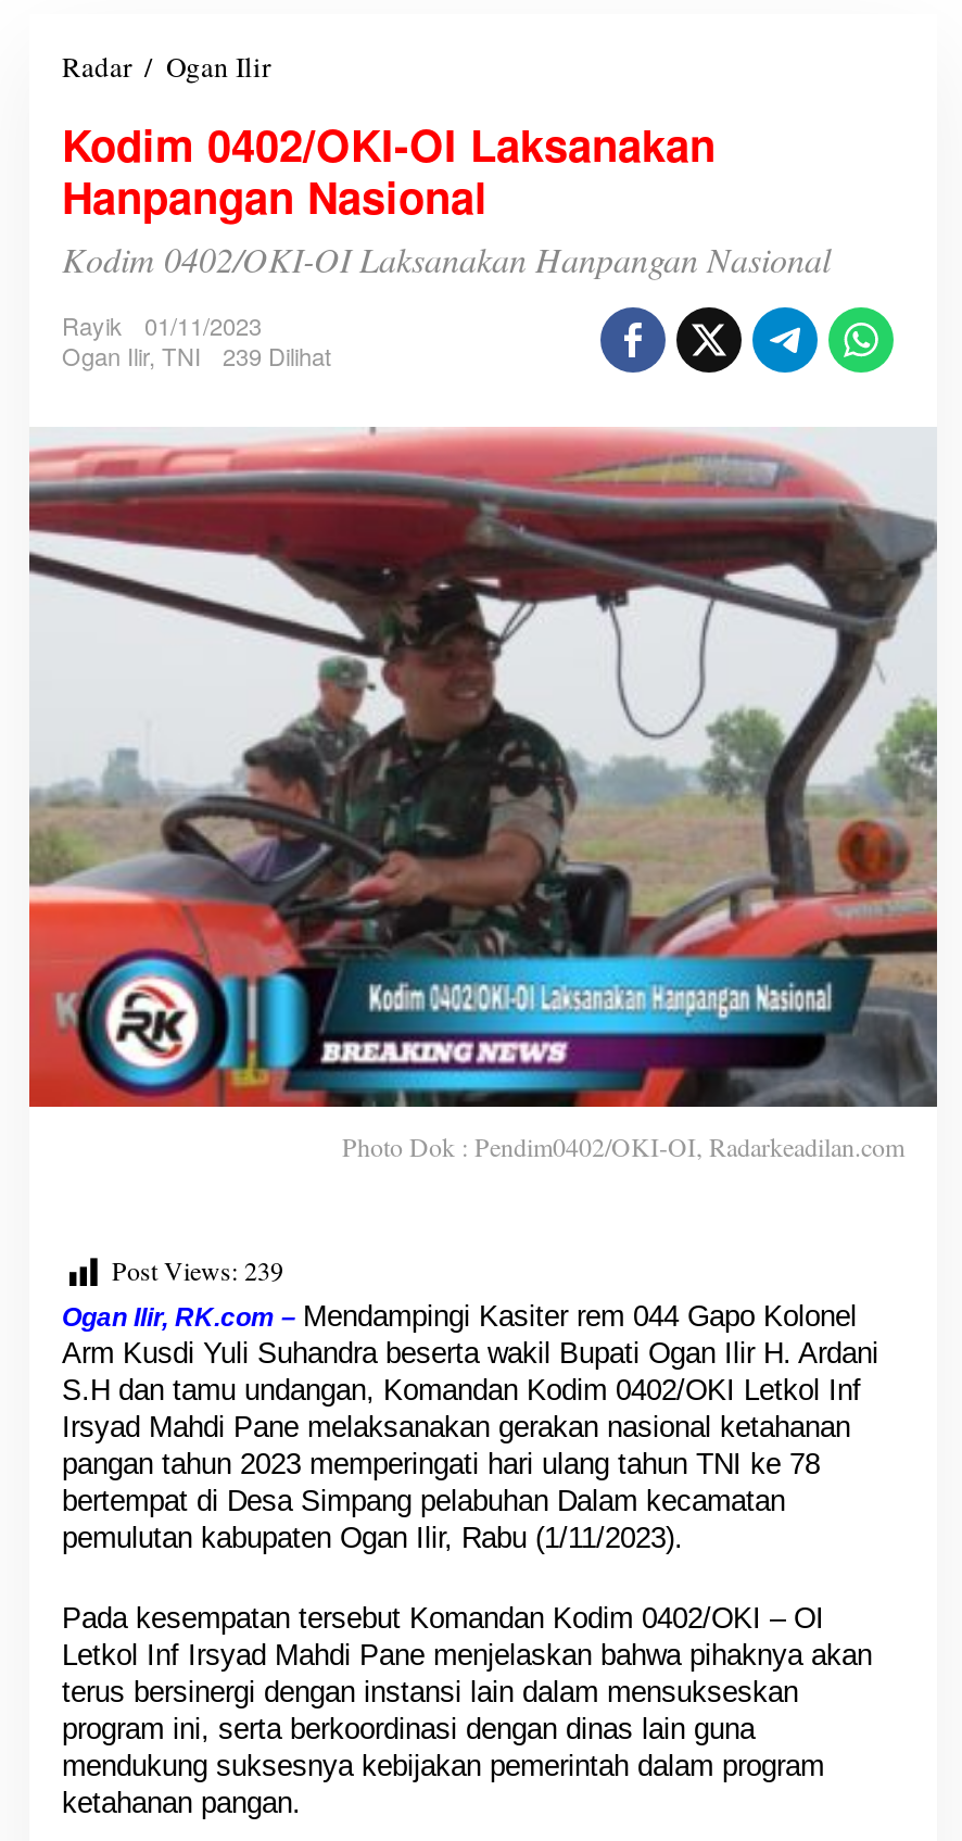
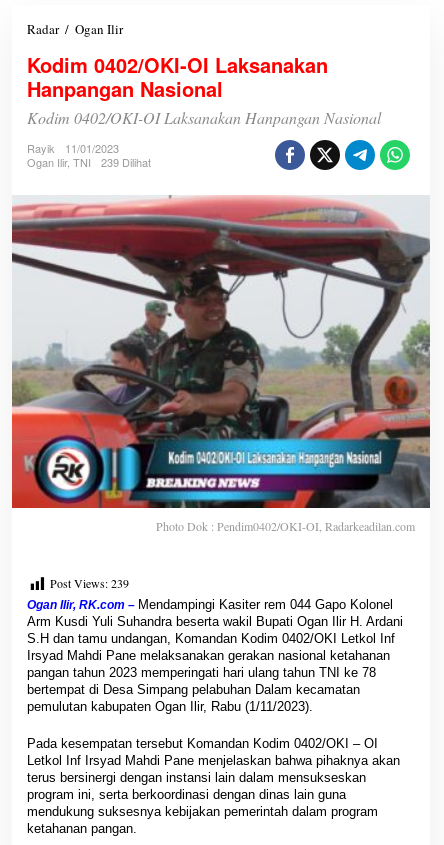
- 01/11/2023
+ 11/01/2023
